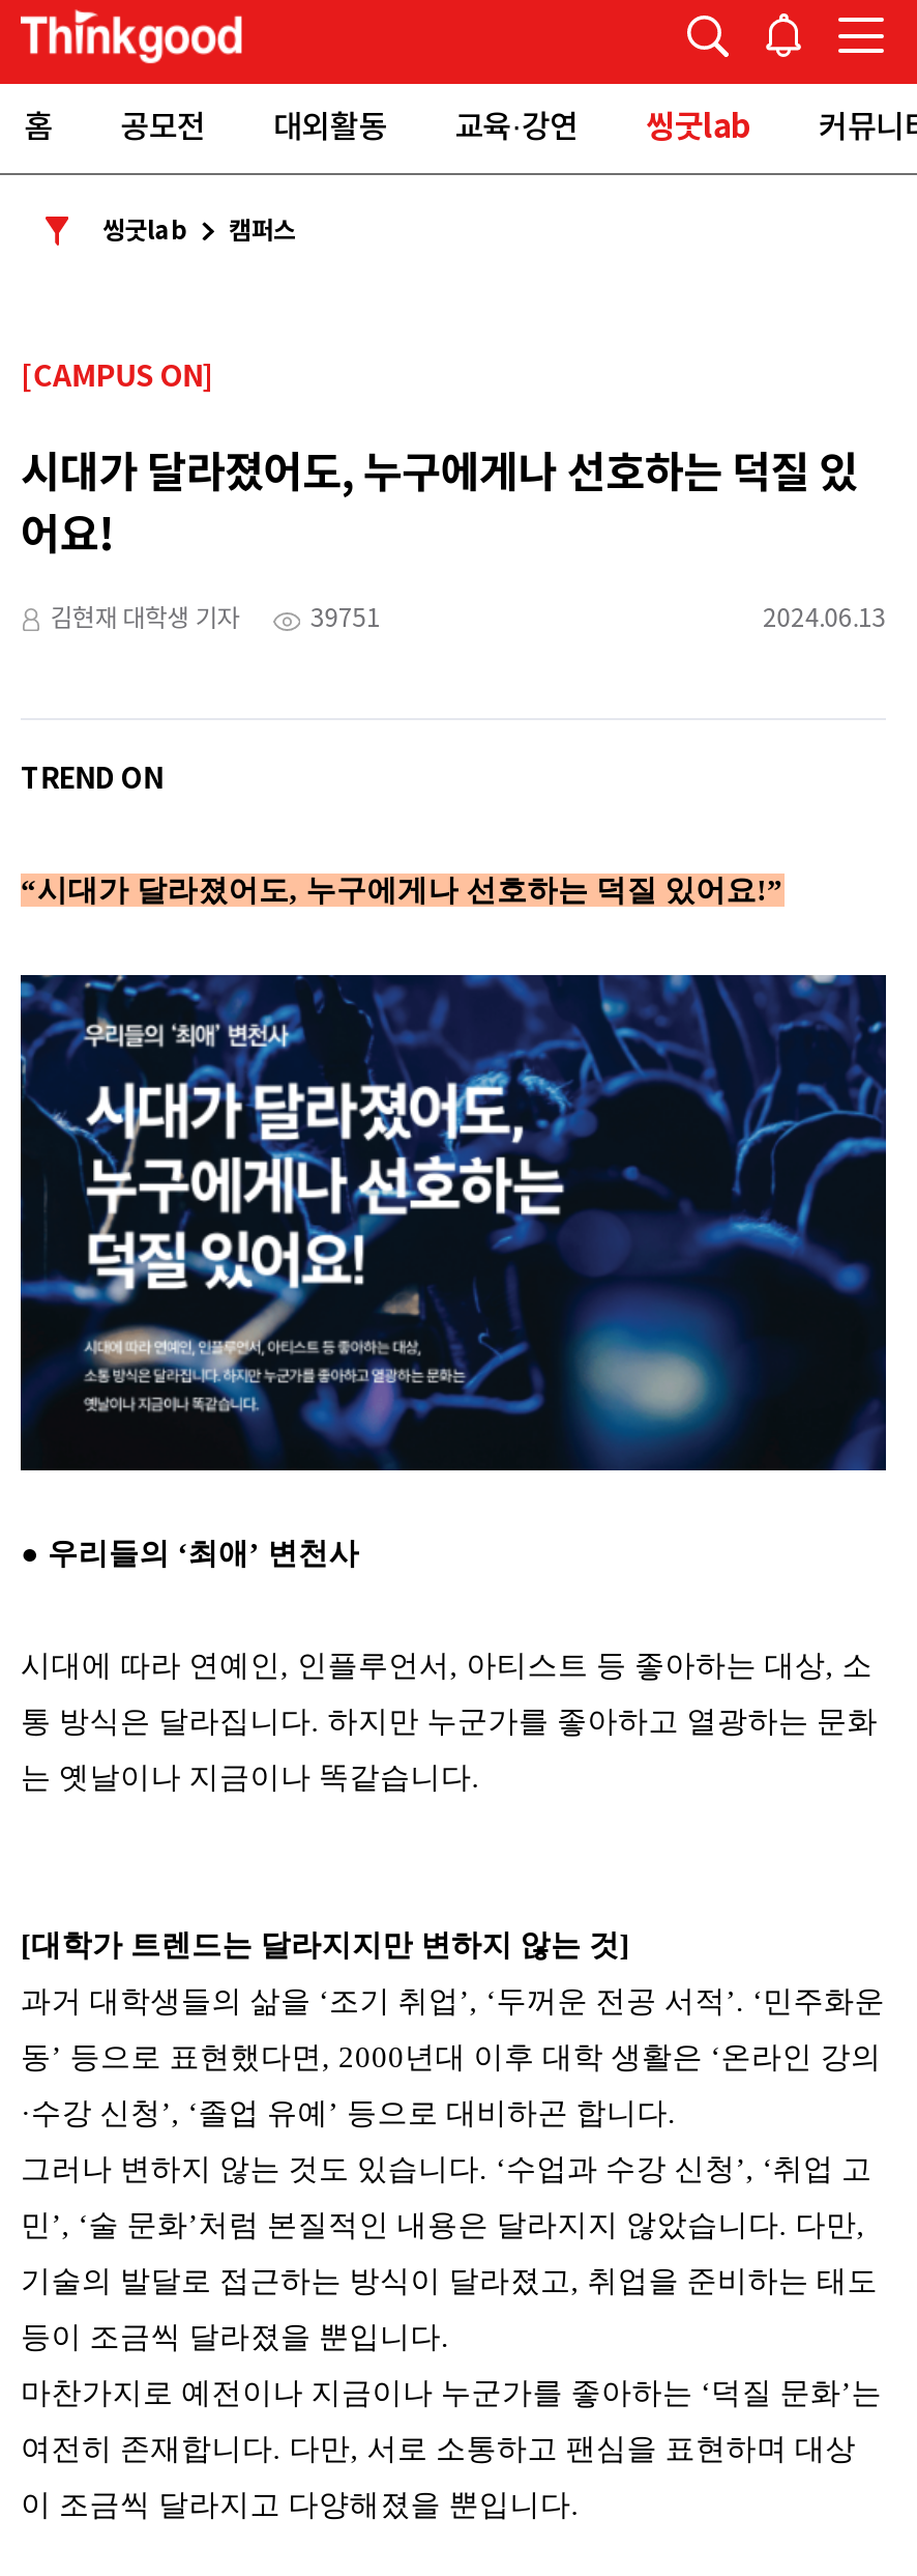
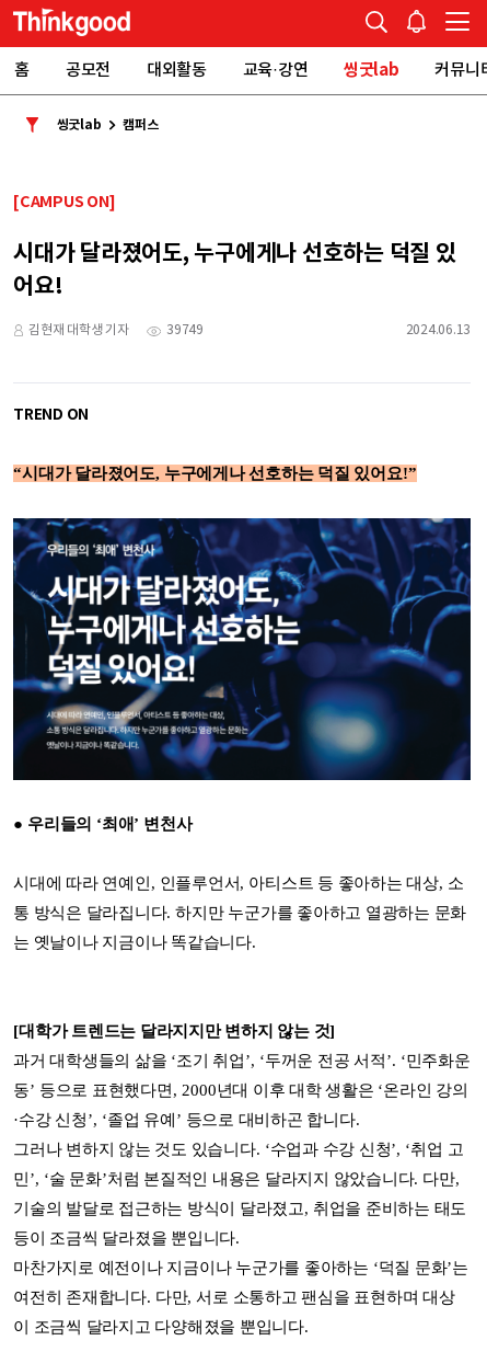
- 39751
+ 39749
